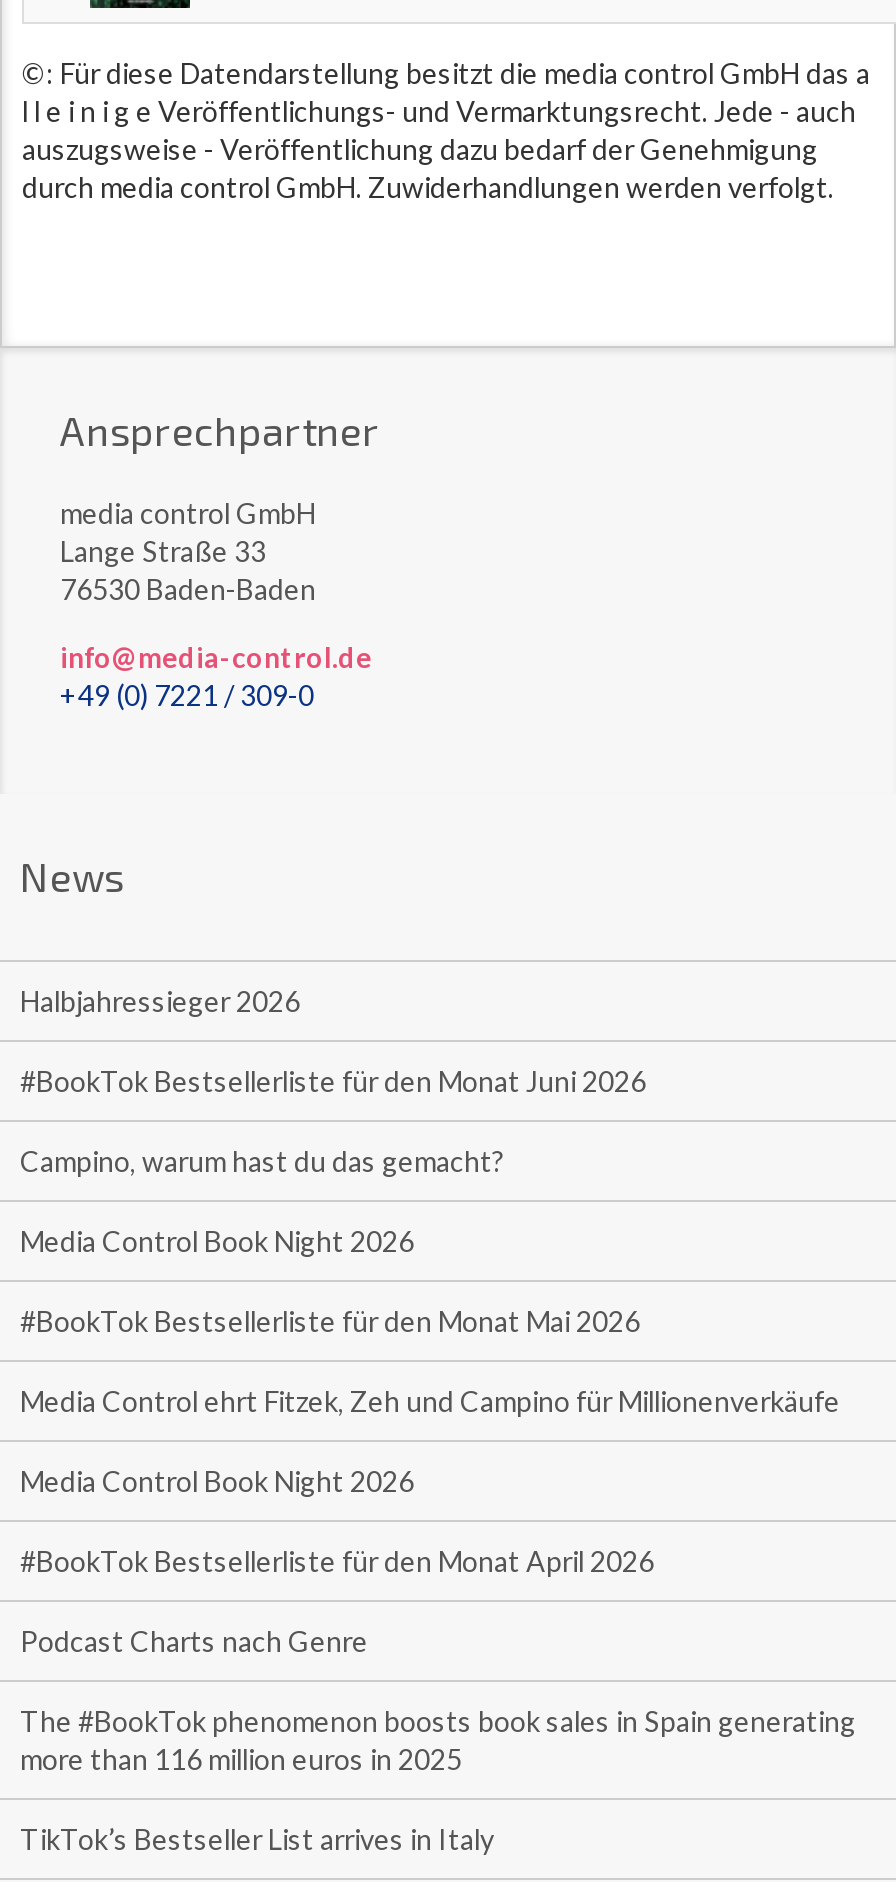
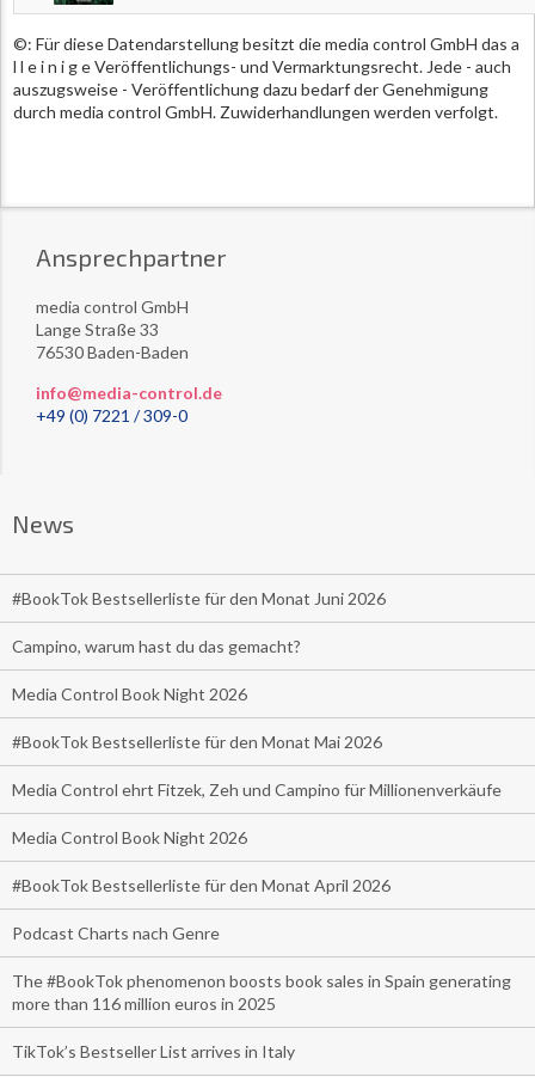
- Halbjahressieger 2026
